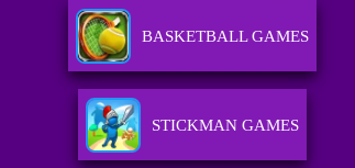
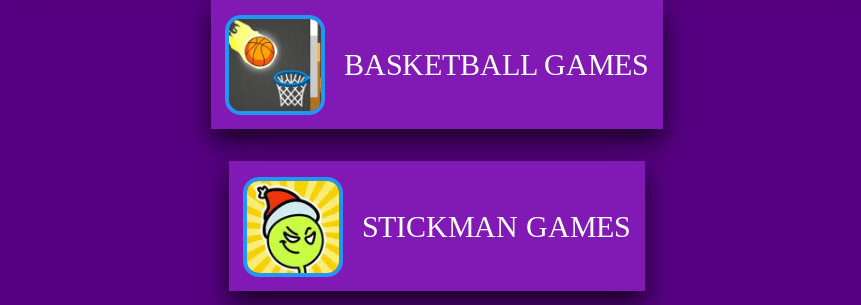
- [image]
+ [image]

- [image]
+ [image]
